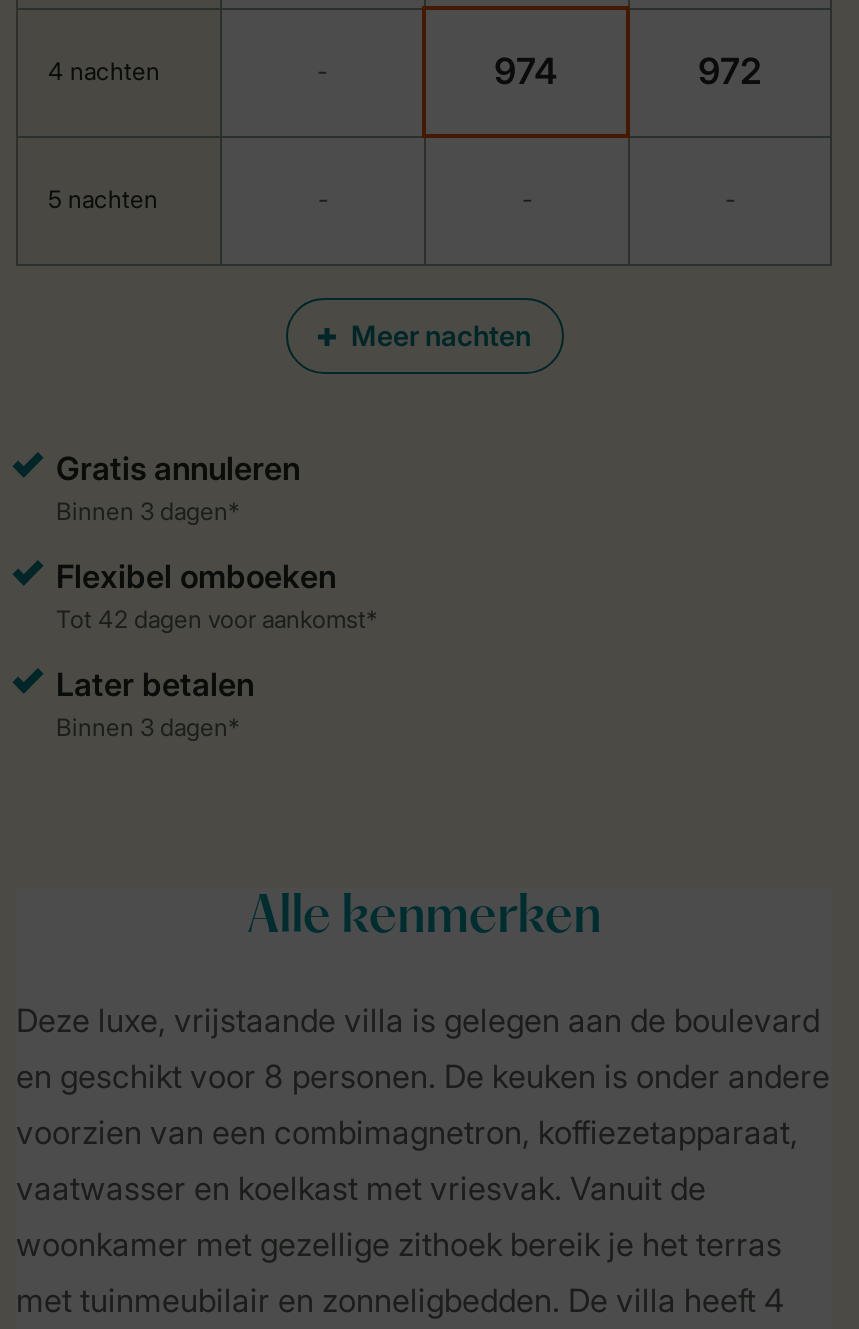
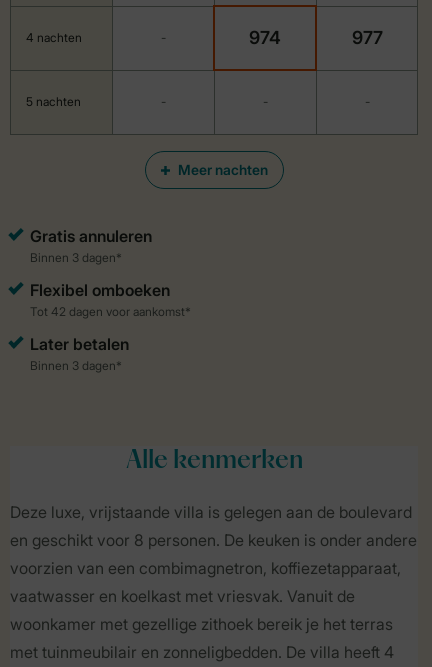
- 972
+ 977
